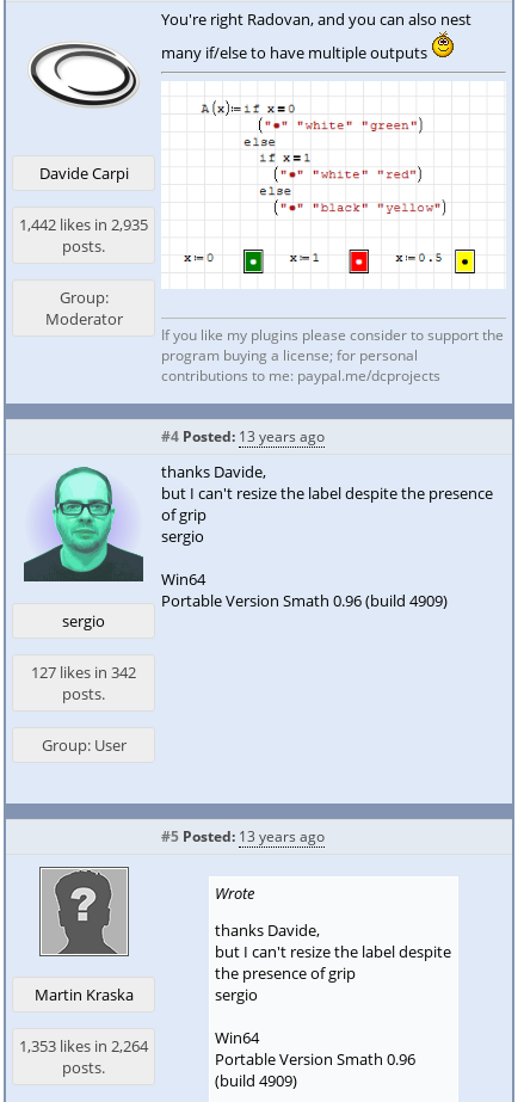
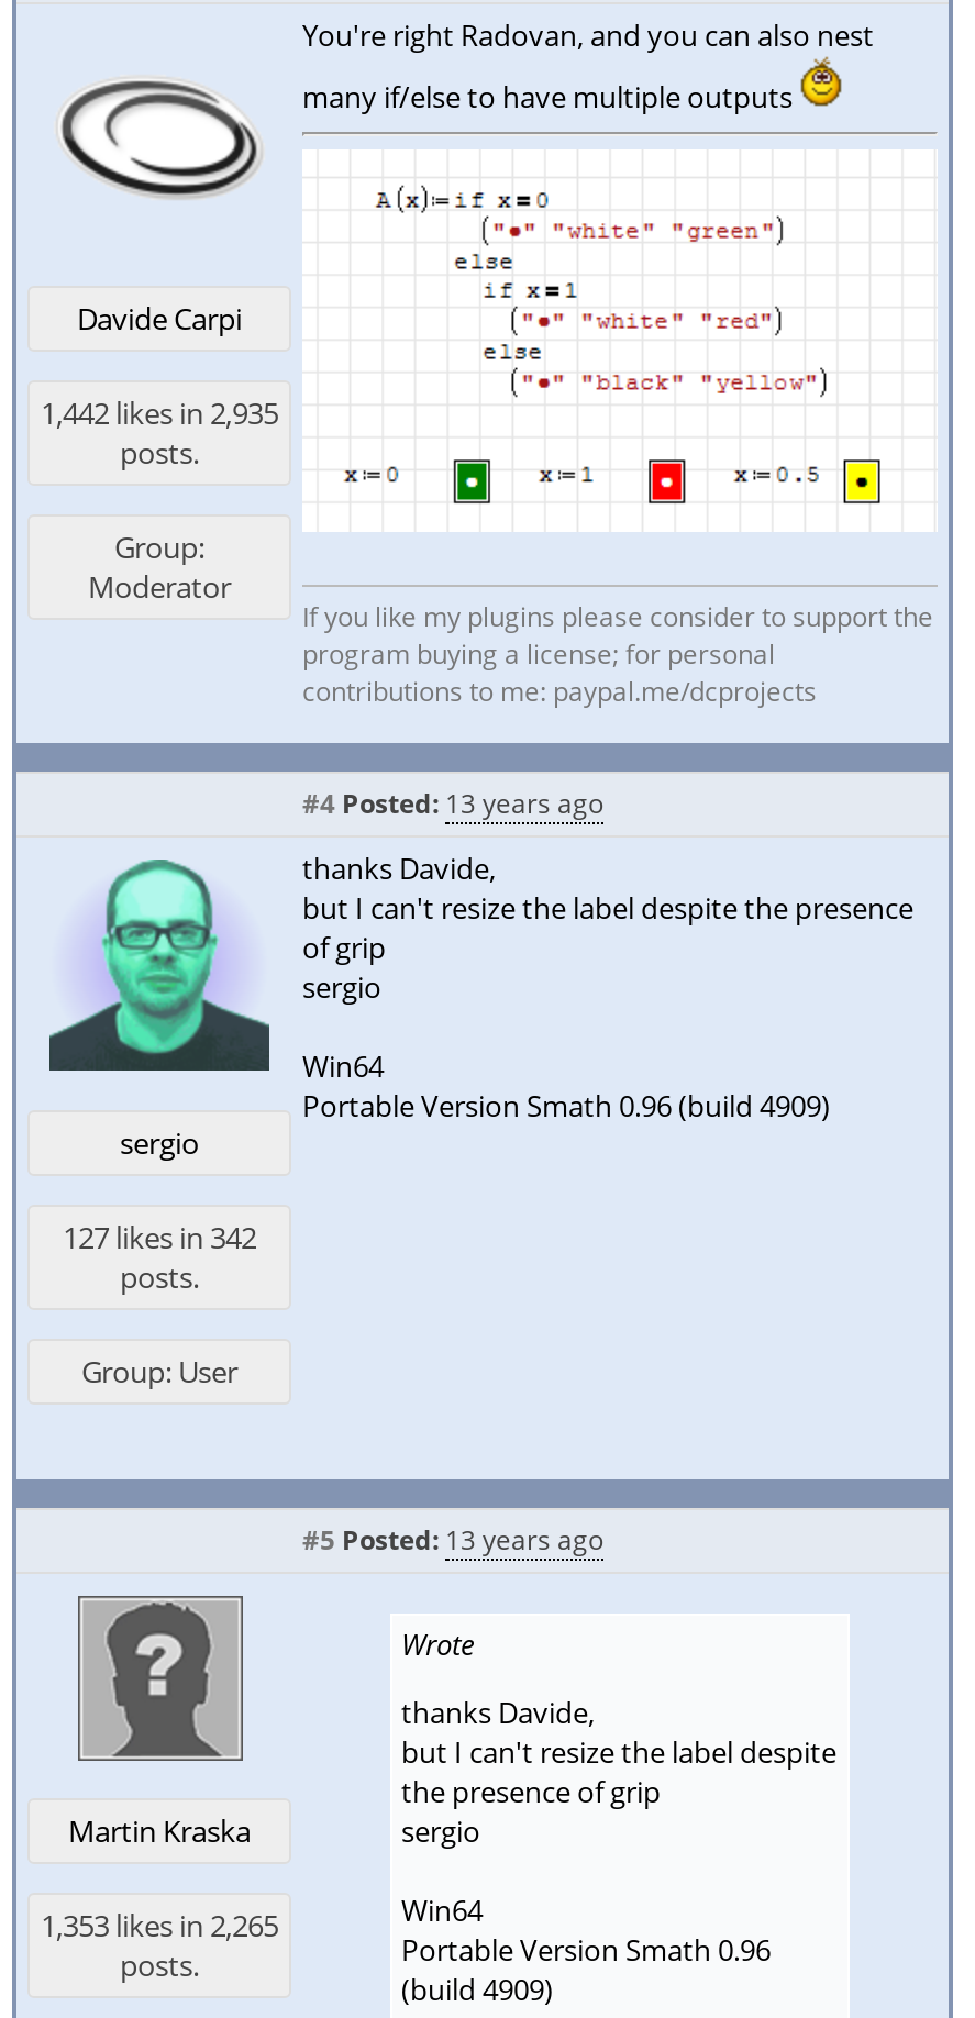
- 1,353 likes in 2,264
+ 1,353 likes in 2,265
